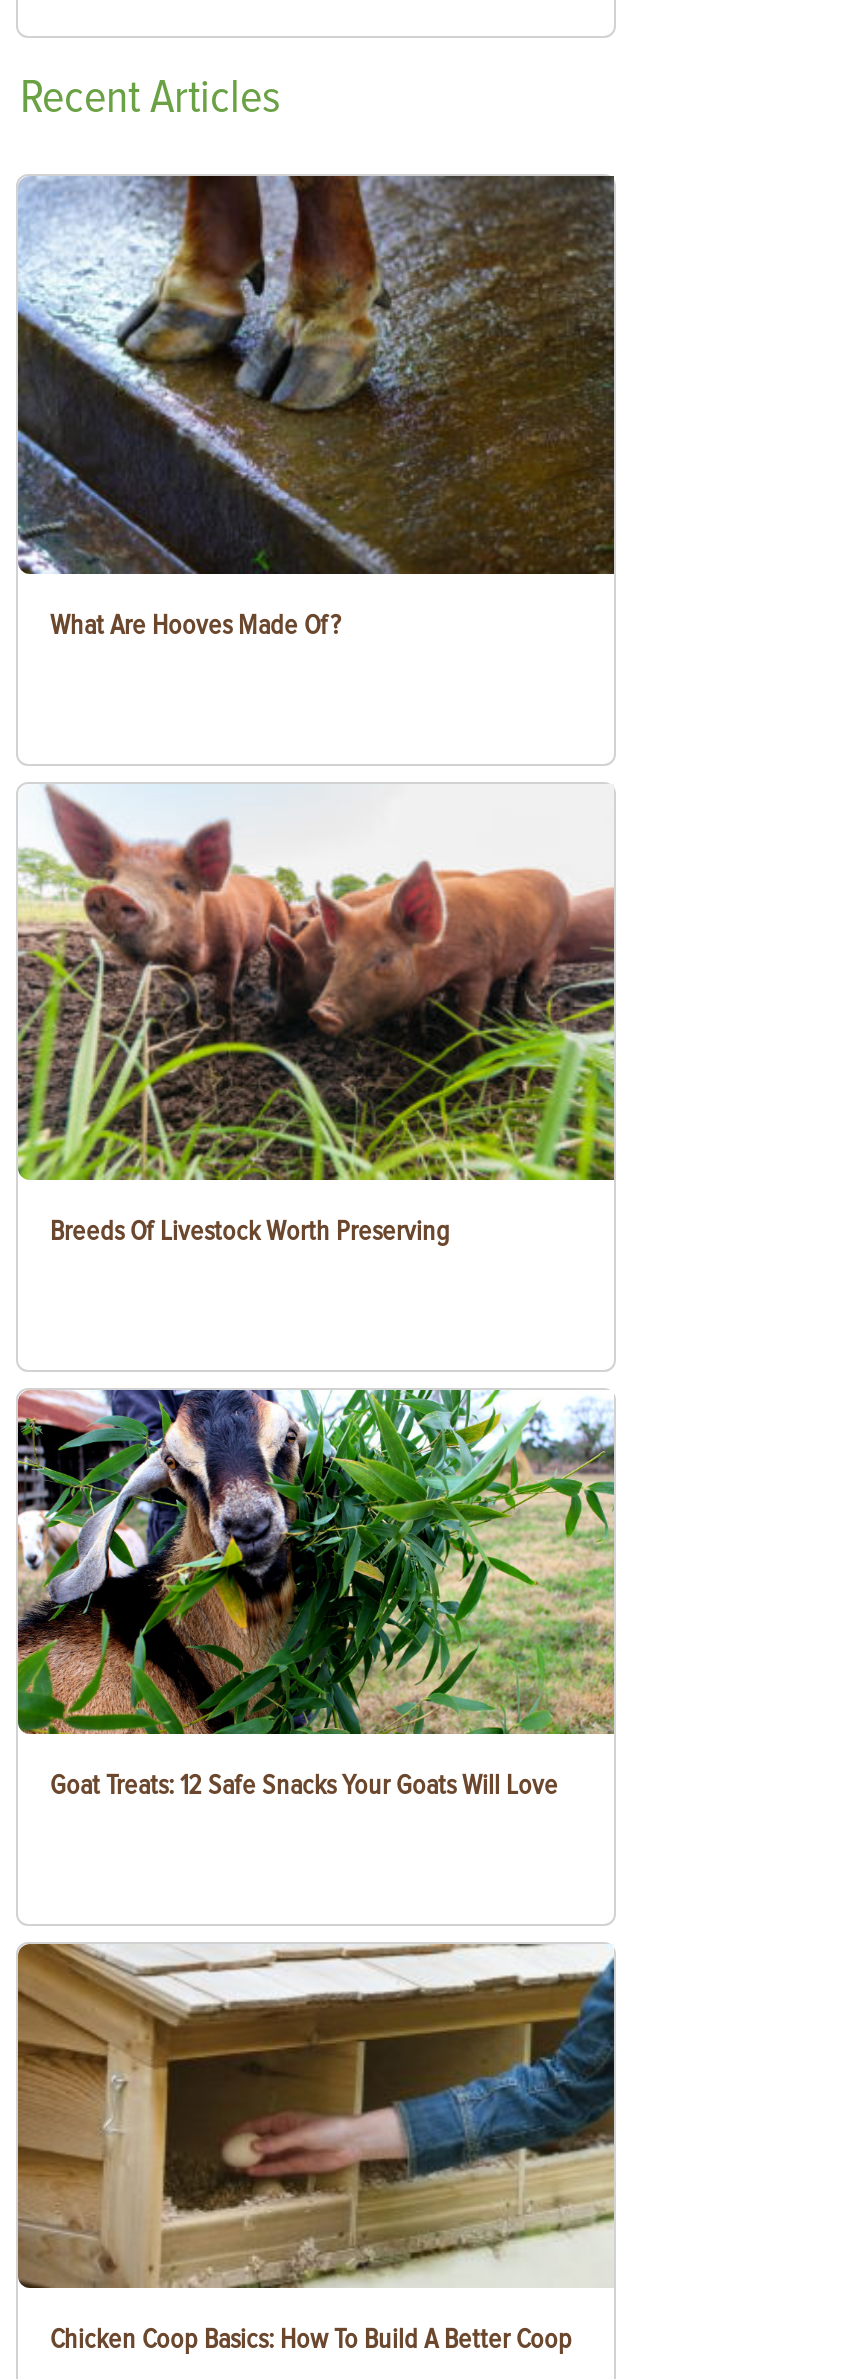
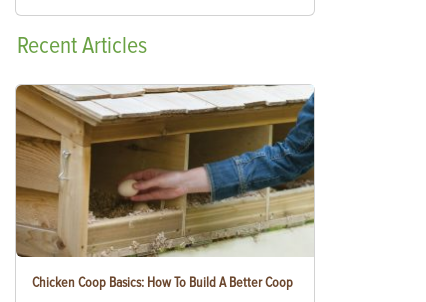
- [image]
- What Are Hooves Made Of?

- [image]
- Breeds Of Livestock Worth Preserving

- [image]
- Goat Treats: 12 Safe Snacks Your Goats Will Love
